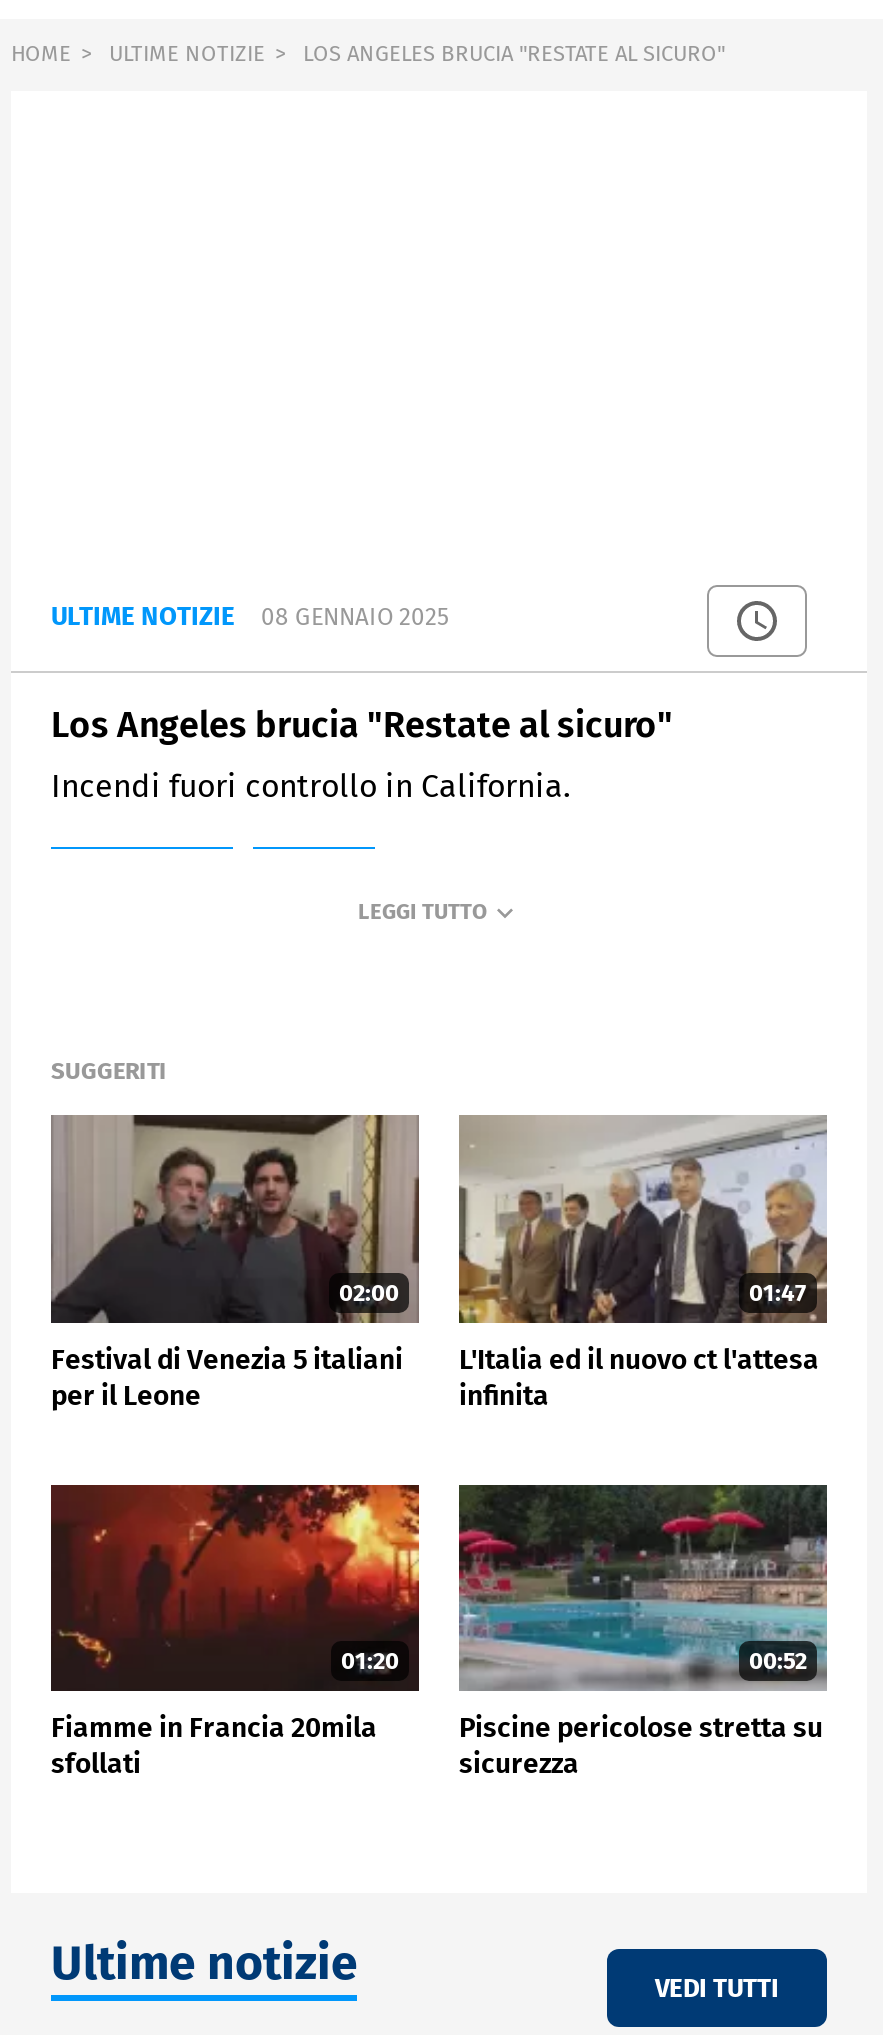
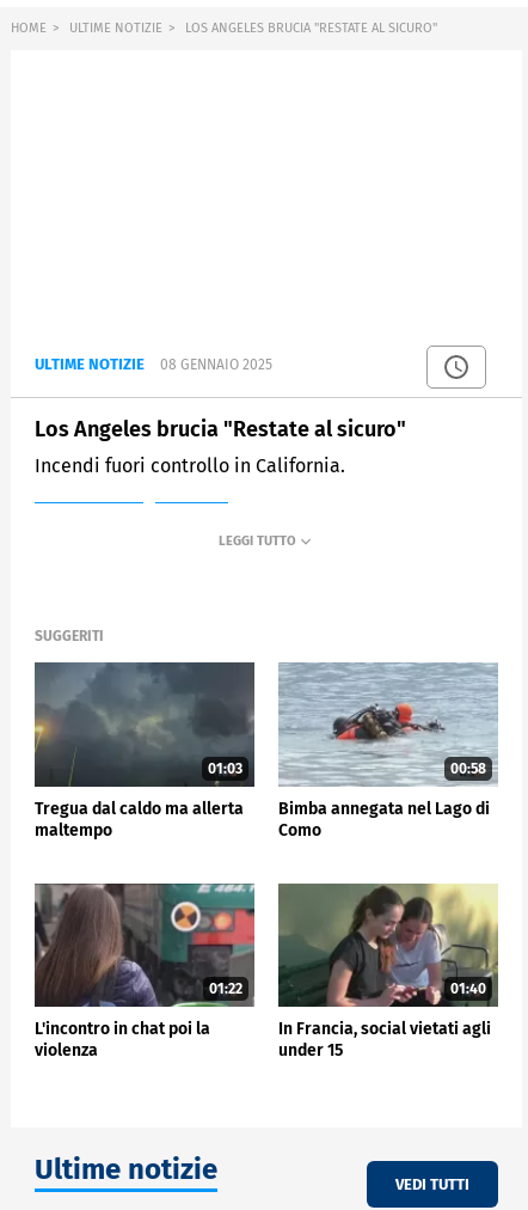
- [image]
- 02:00
+ [image]
+ 01:03

- [image]
- 01:47
+ [image]
+ 00:58

- Festival di Venezia 5 italiani
- per il Leone
+ Tregua dal caldo ma allerta
+ maltempo

- L'Italia ed il nuovo ct l'attesa
- infinita
+ Bimba annegata nel Lago di
+ Como

- [image]
- 01:20
+ [image]
+ 01:22

- [image]
- 00:52
+ [image]
+ 01:40

- Fiamme in Francia 20mila
- sfollati
+ L'incontro in chat poi la
+ violenza

- Piscine pericolose stretta su
- sicurezza
+ In Francia, social vietati agli
+ under 15
